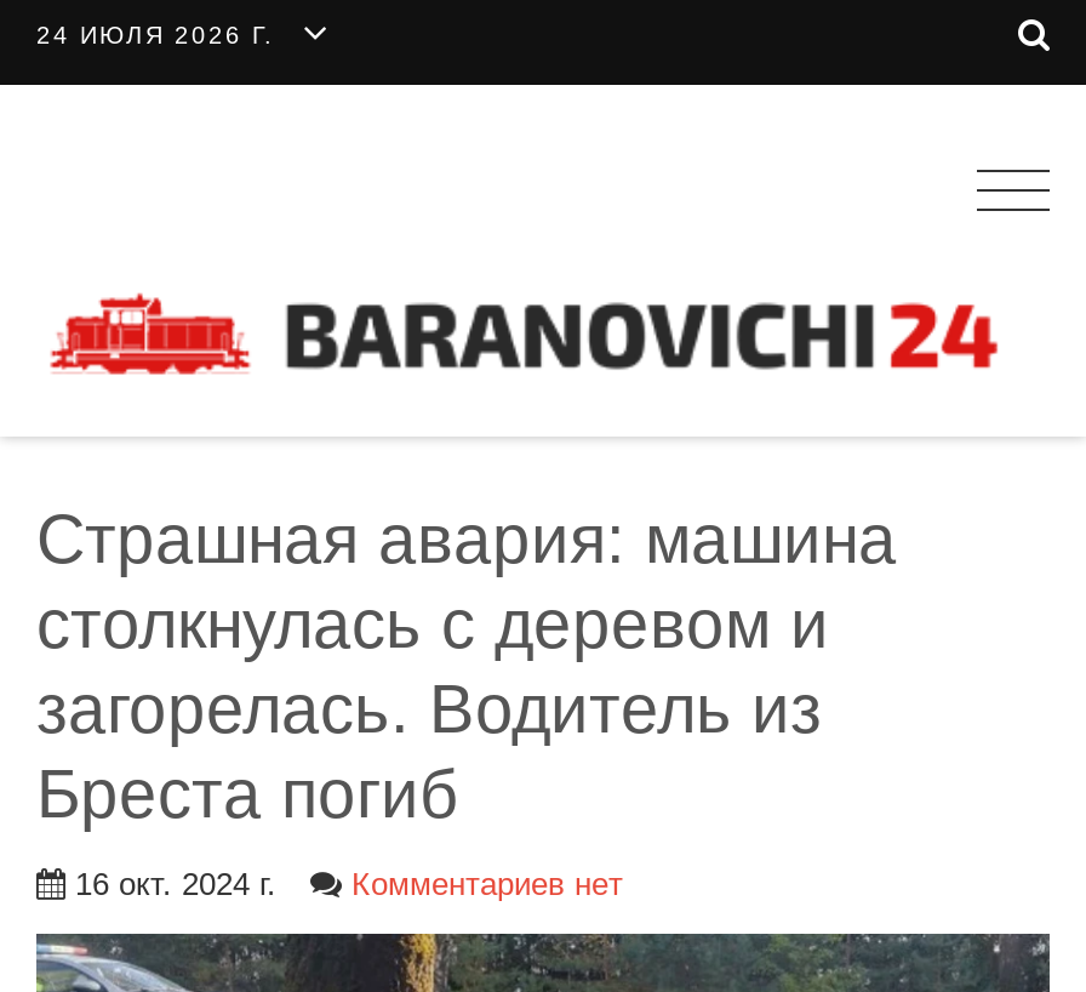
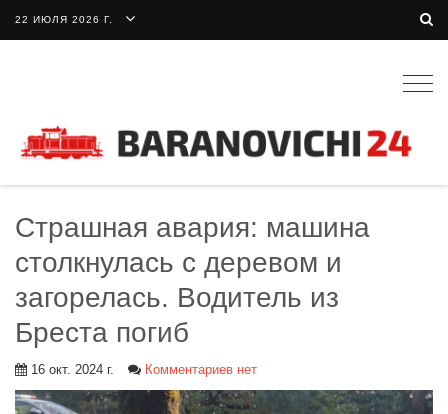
- 24 ИЮЛЯ 2026 Г.
+ 22 ИЮЛЯ 2026 Г.
